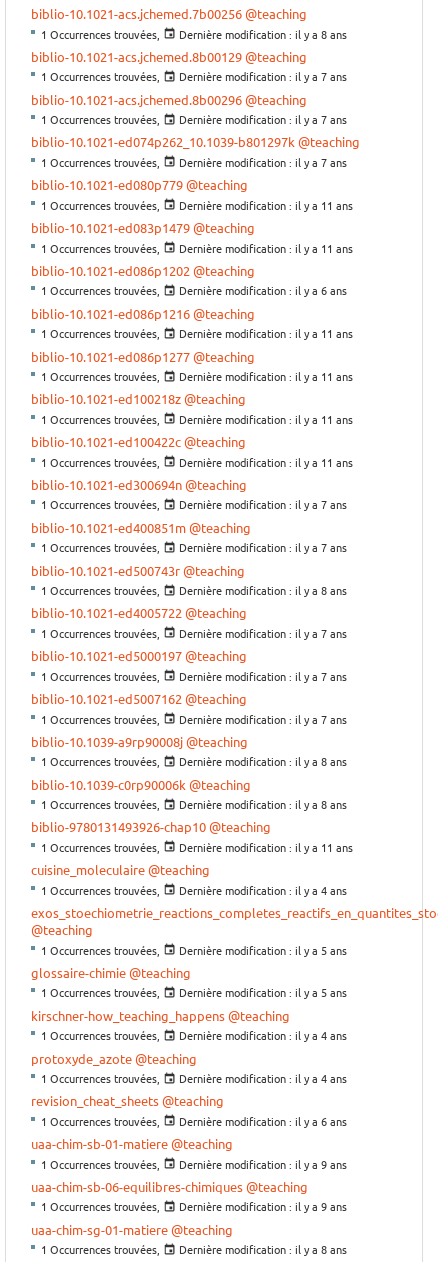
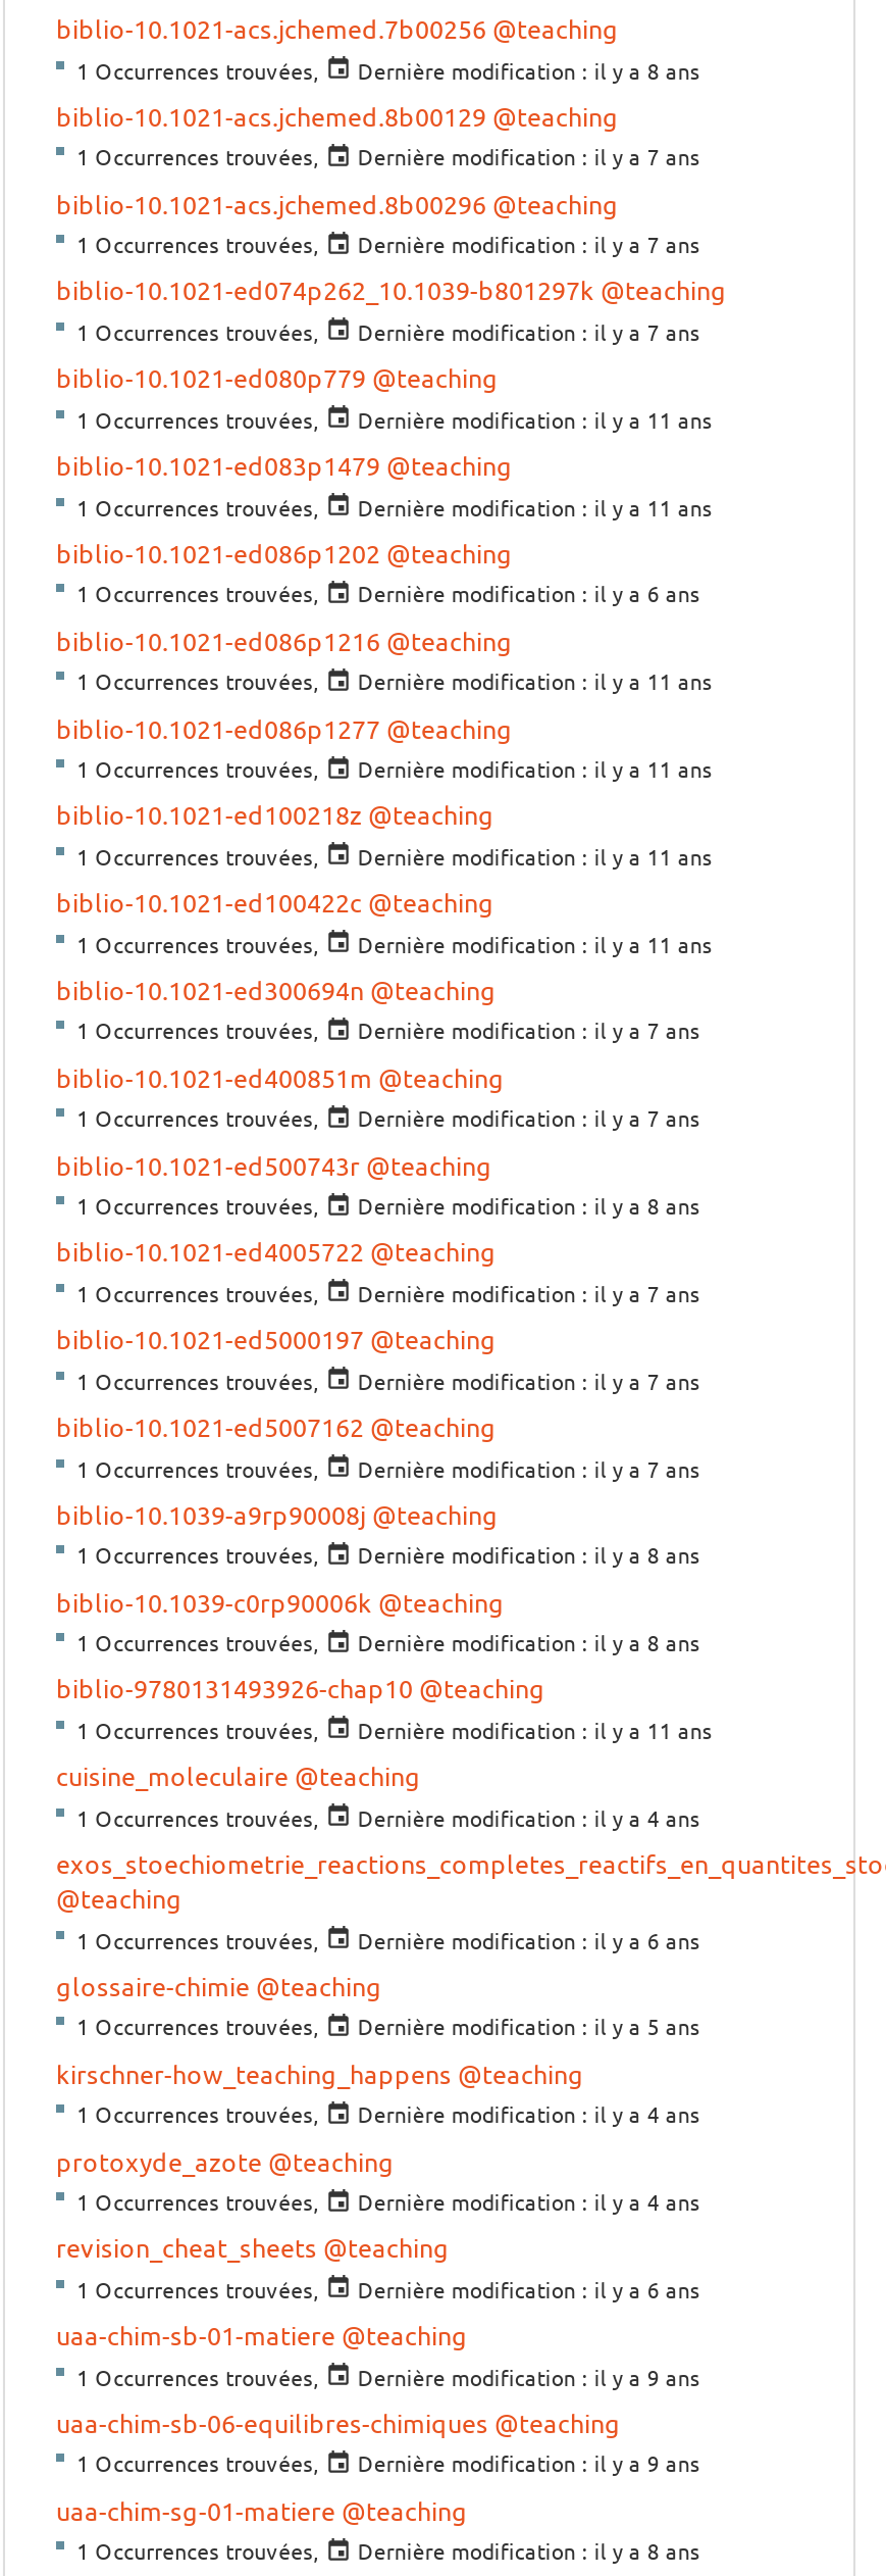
- Dernière modification : il y a 5 ans
+ Dernière modification : il y a 6 ans
